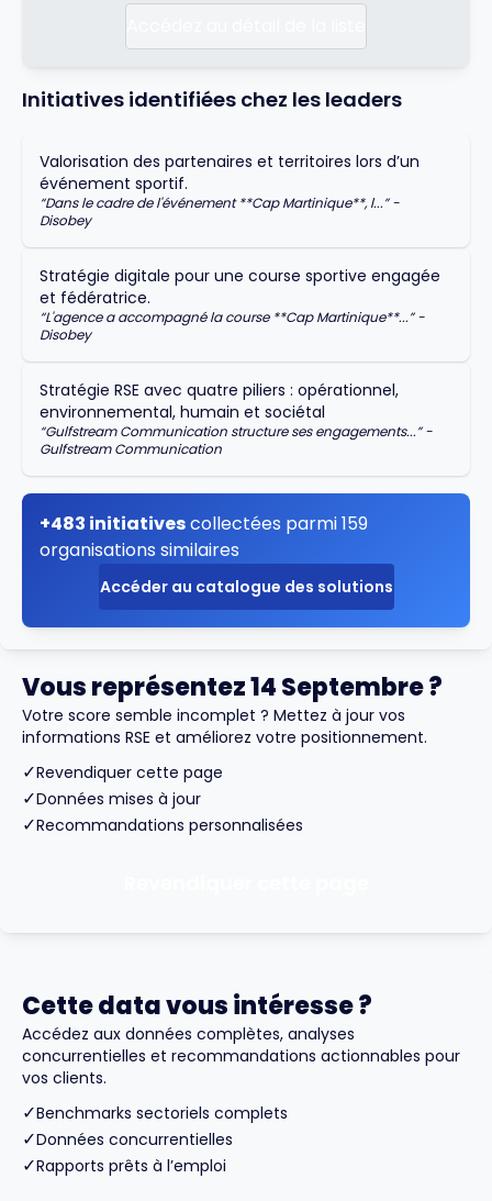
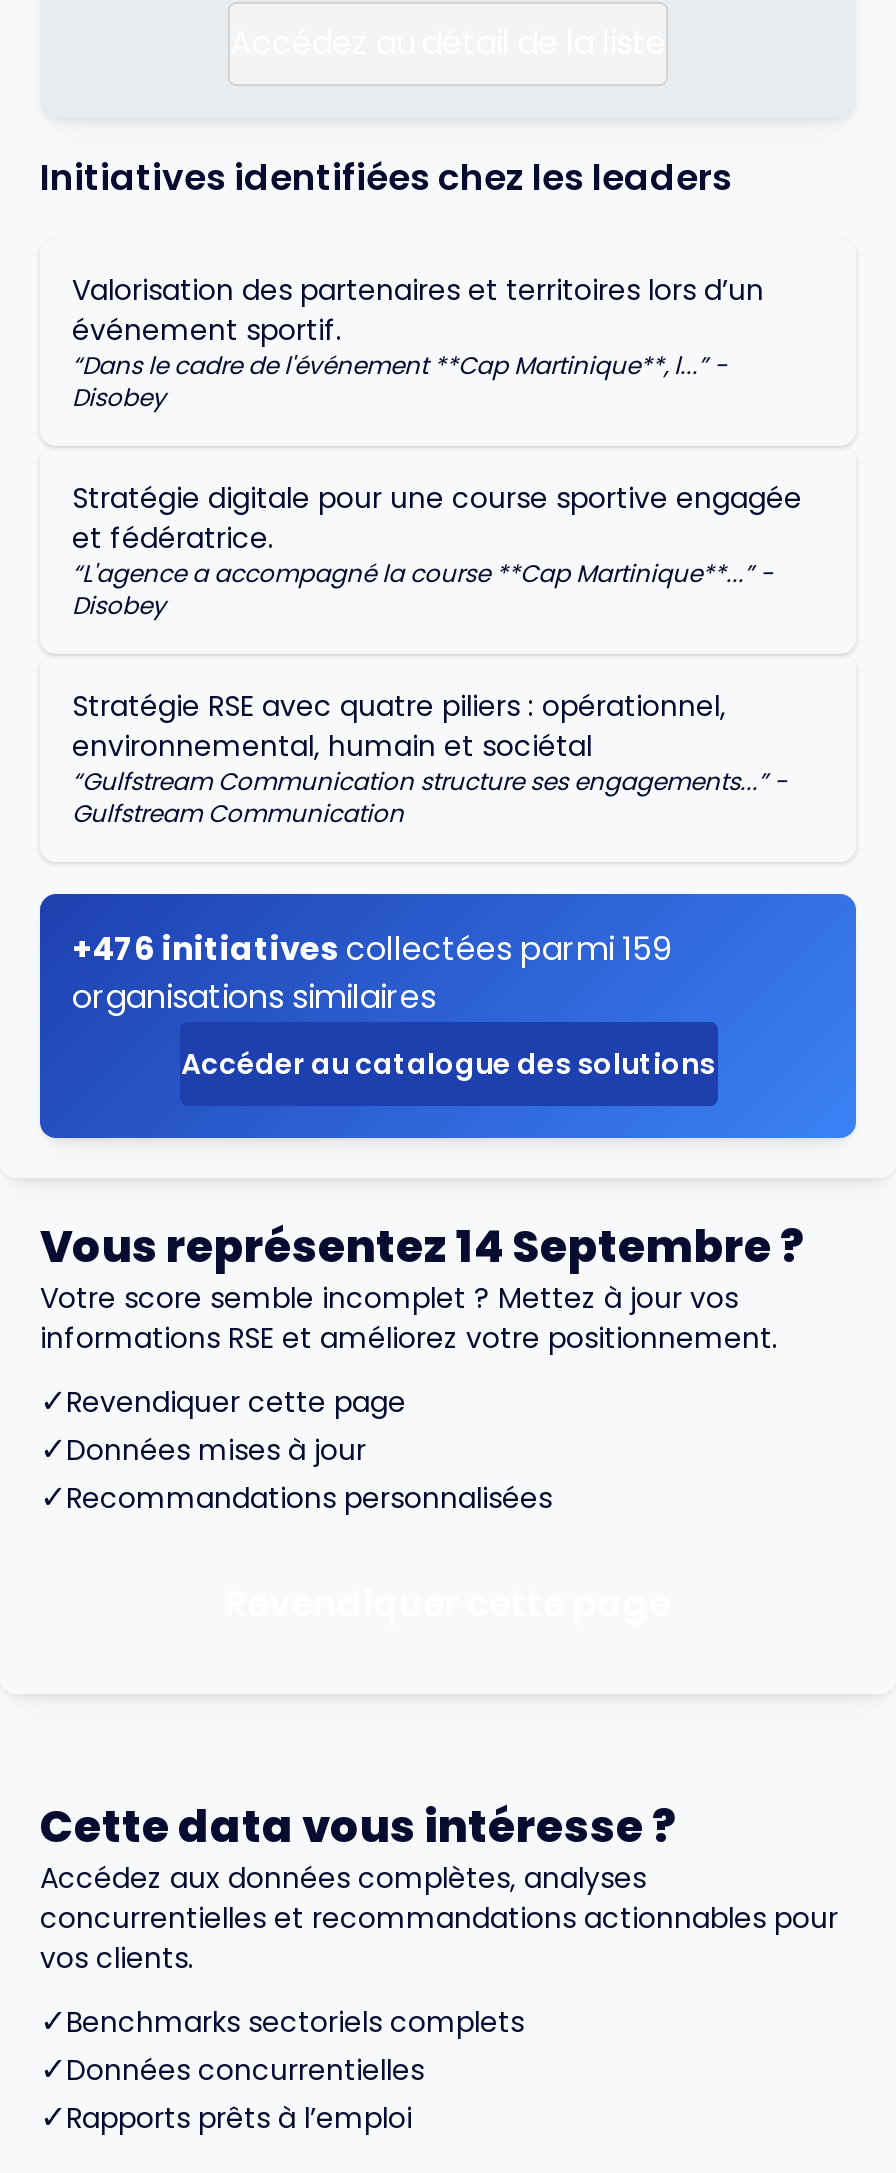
- +483 initiatives collectées parmi 159
+ +476 initiatives collectées parmi 159
